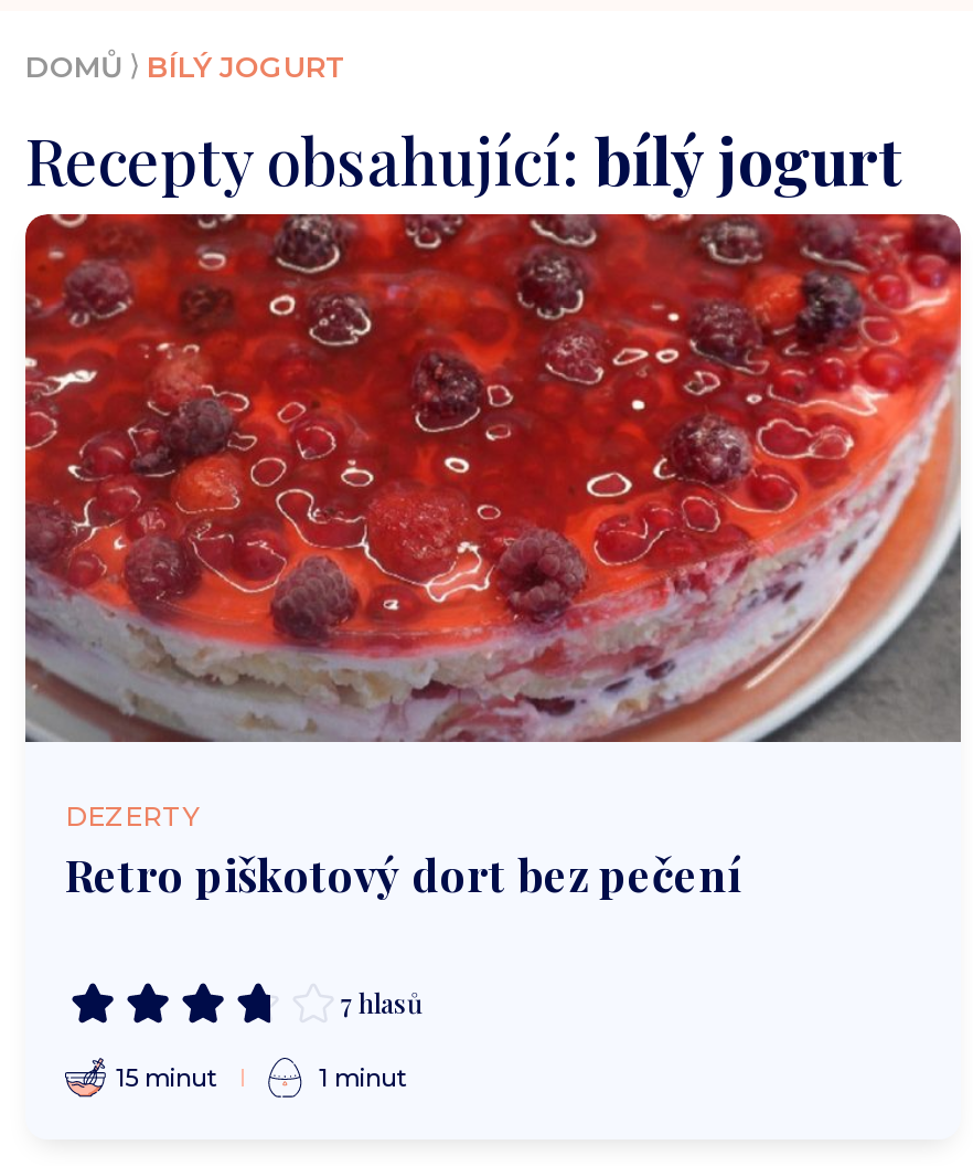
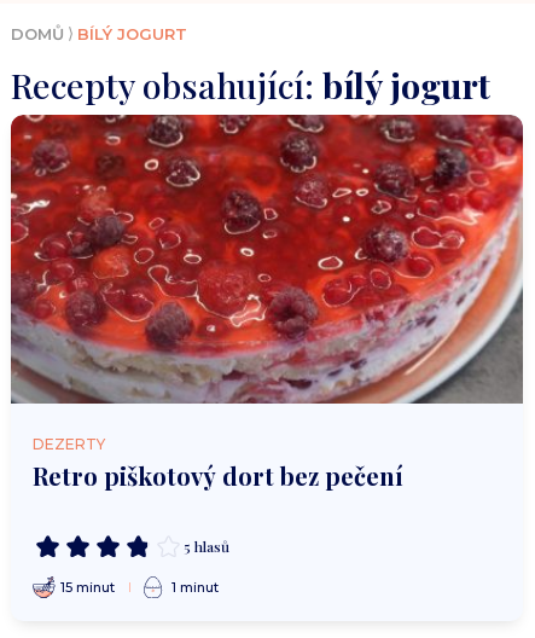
- 7 hlasů
+ 5 hlasů
